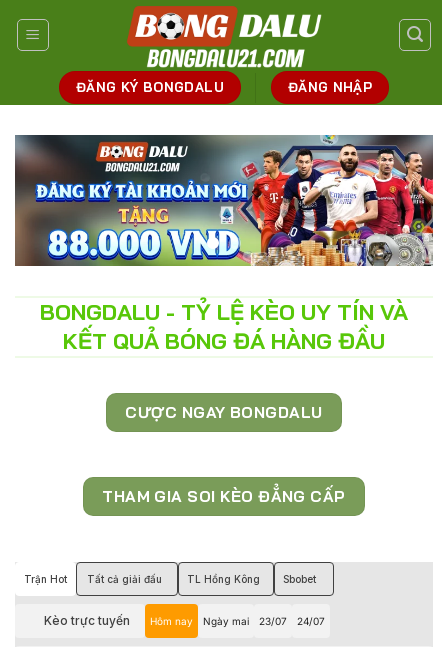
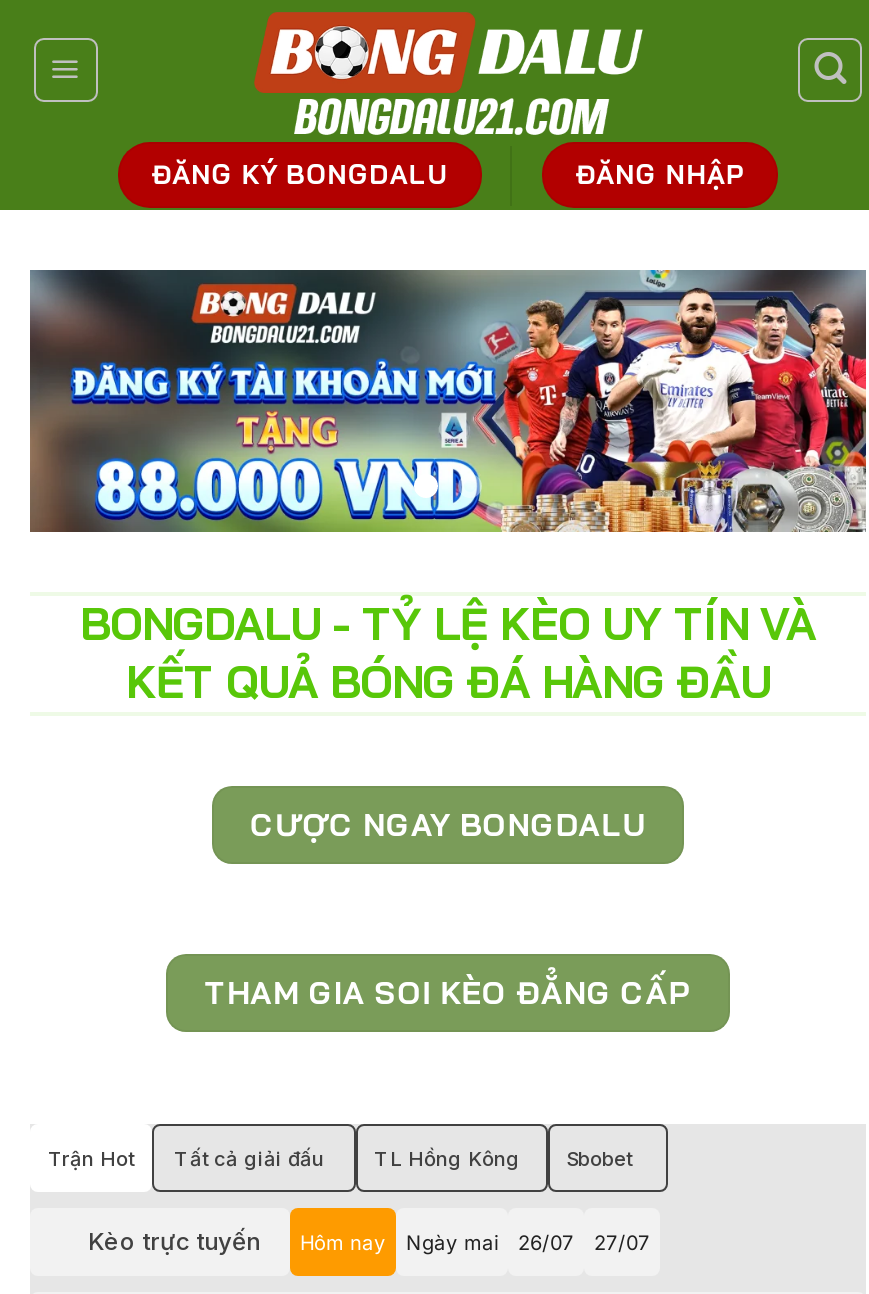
- 23/07
- 24/07
+ 26/07
+ 27/07
